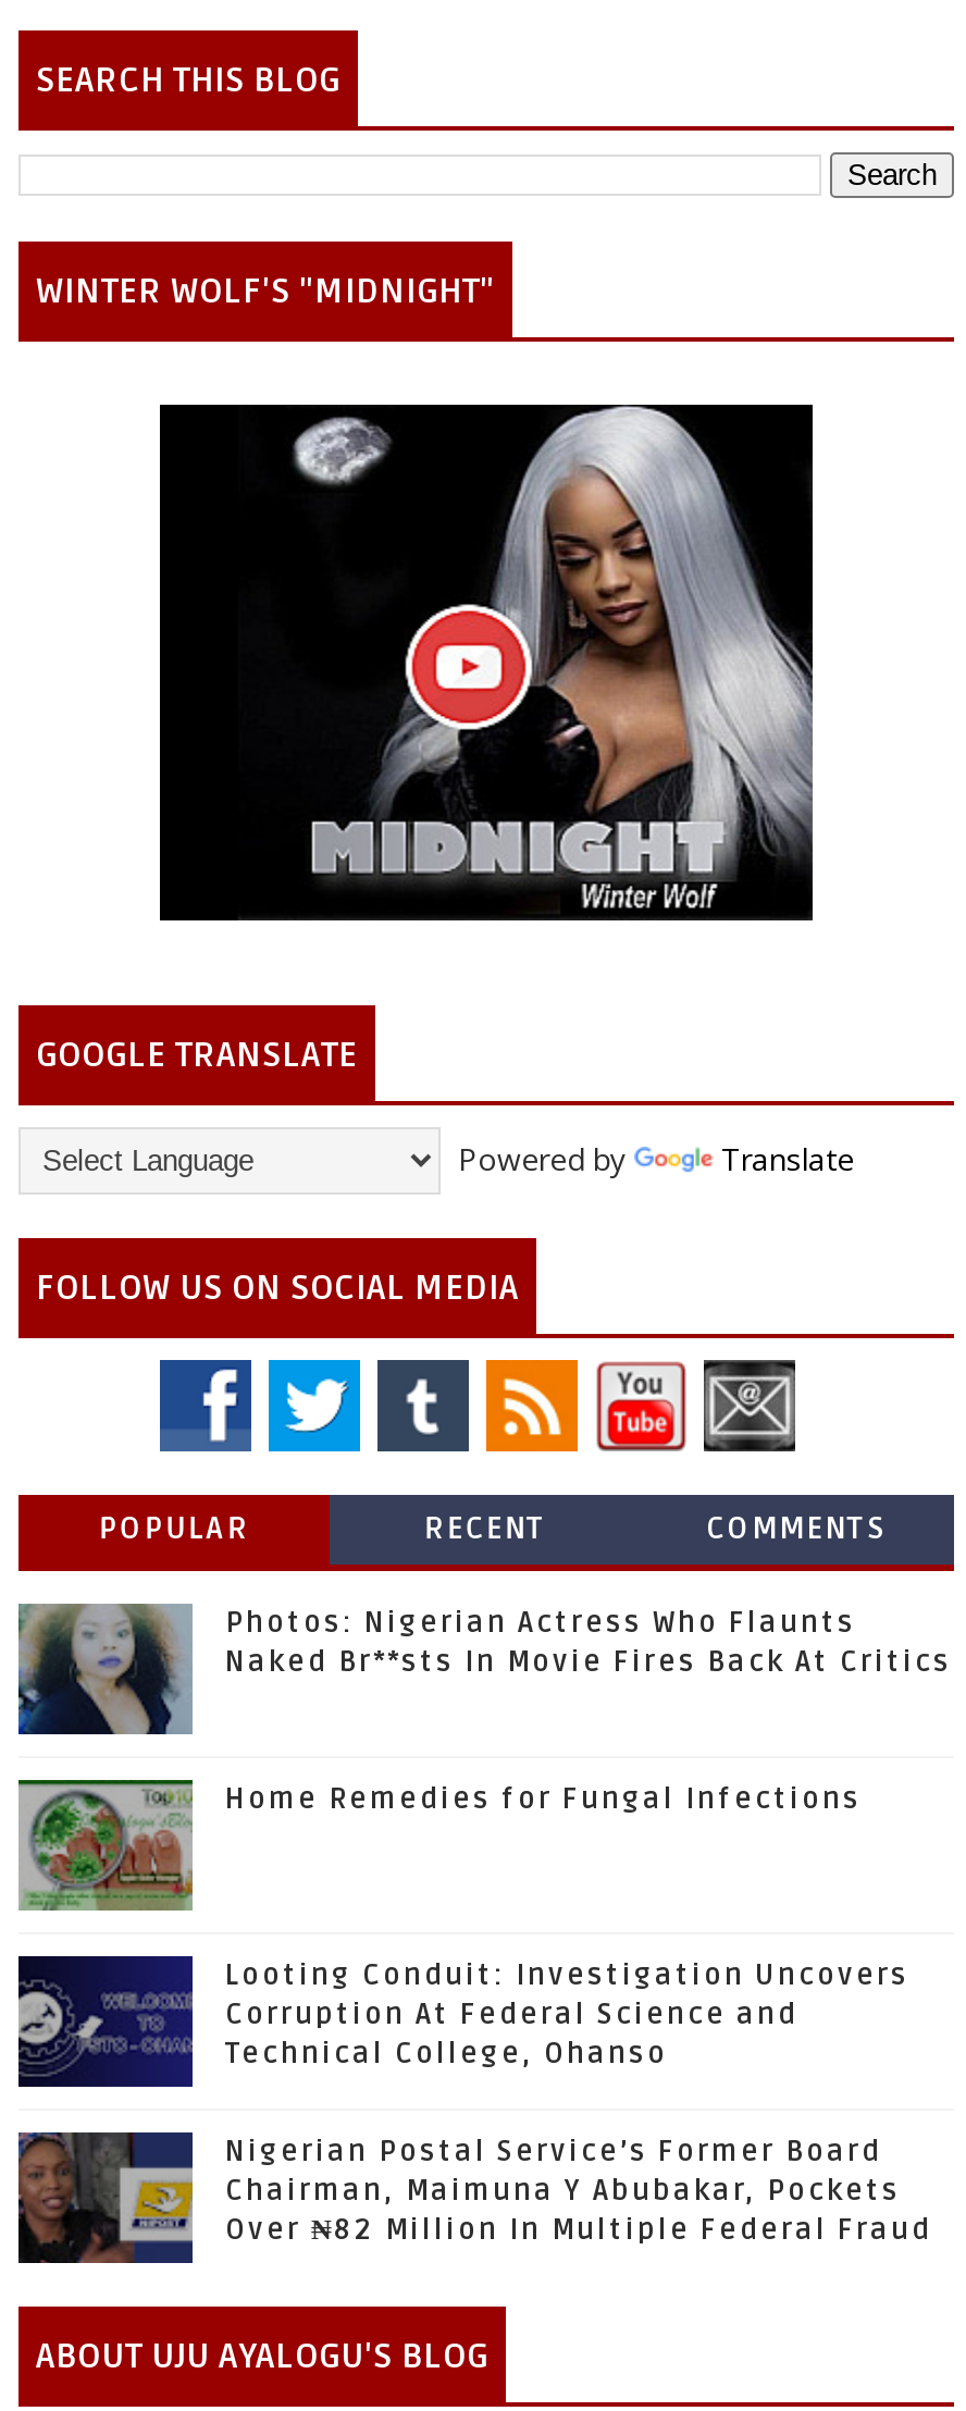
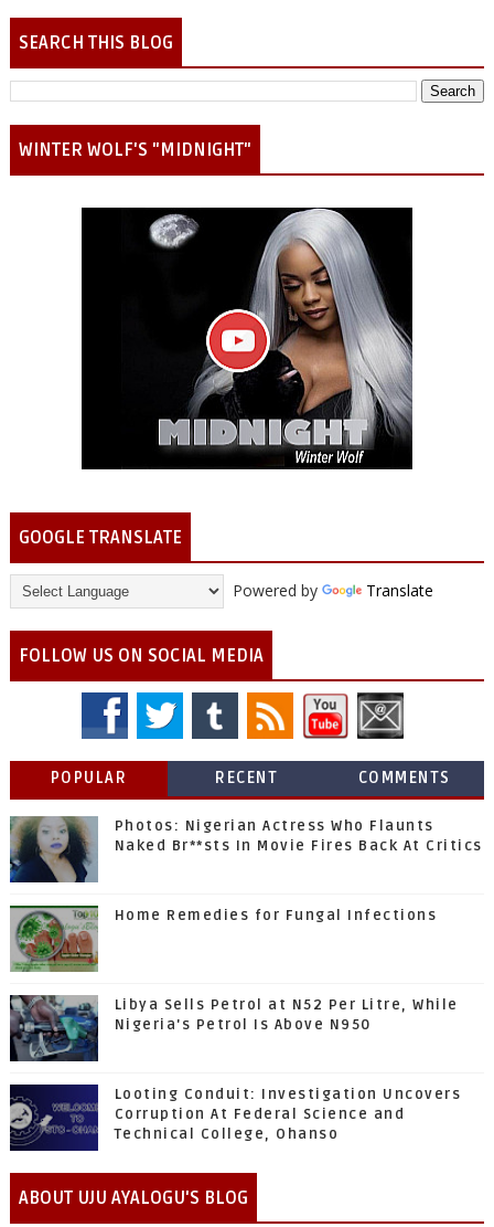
+ [image]
+ Libya Sells Petrol at N52 Per Litre, While
+ Nigeria's Petrol Is Above N950

moved down: [image] | Looting Conduit: Investigation Uncovers | Corruption At Federal Science and | Technical College, Ohanso

- [image]
- Nigerian Postal Service’s Former Board
- Chairman, Maimuna Y Abubakar, Pockets
- Over ₦82 Million In Multiple Federal Fraud
